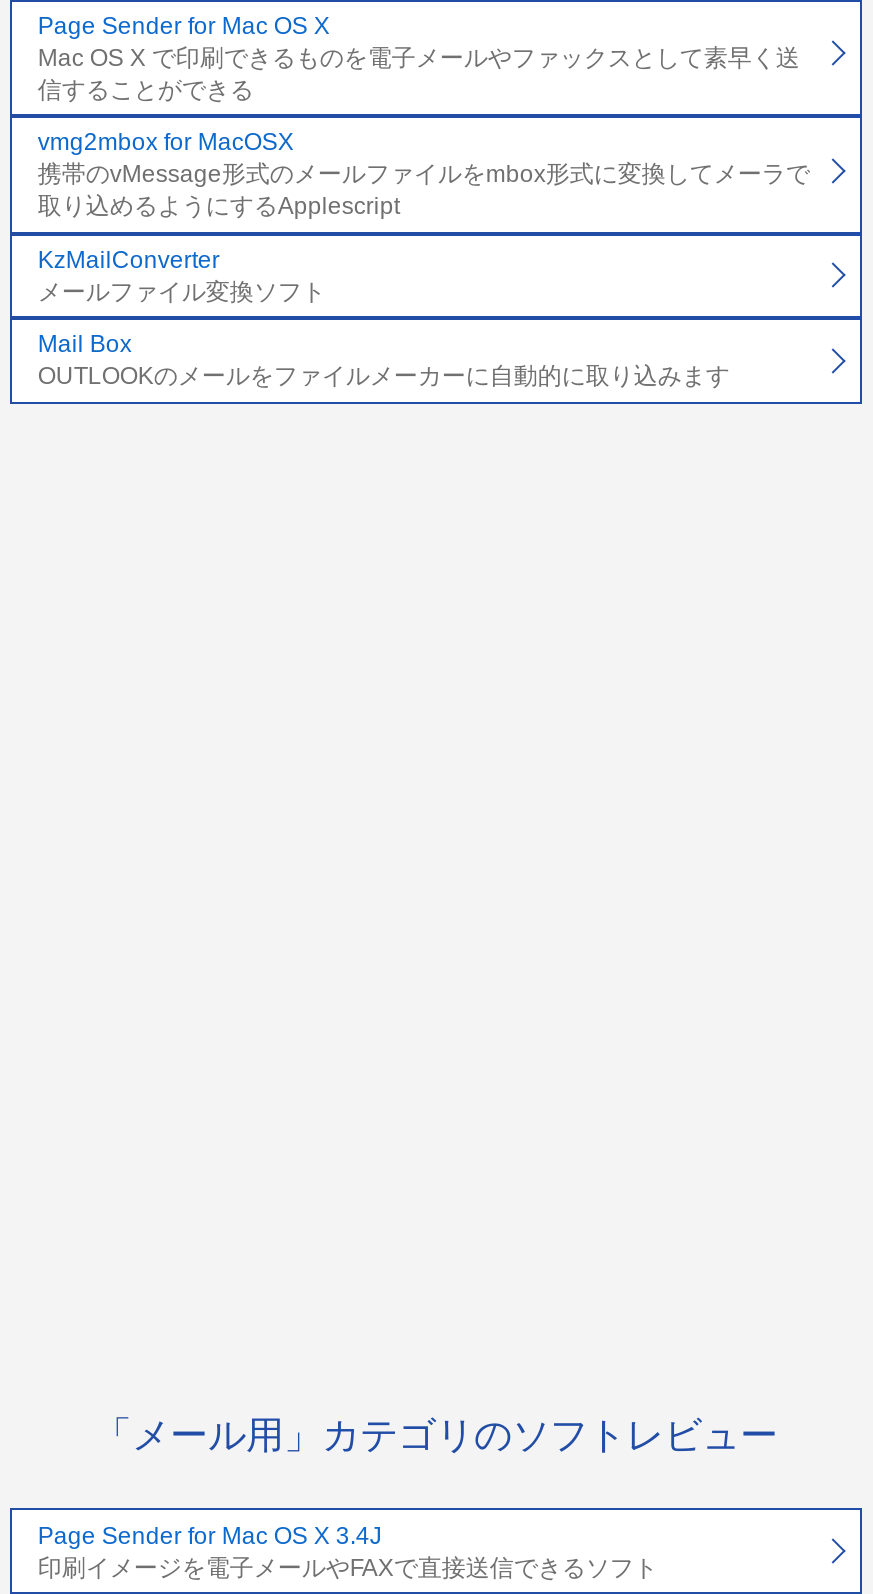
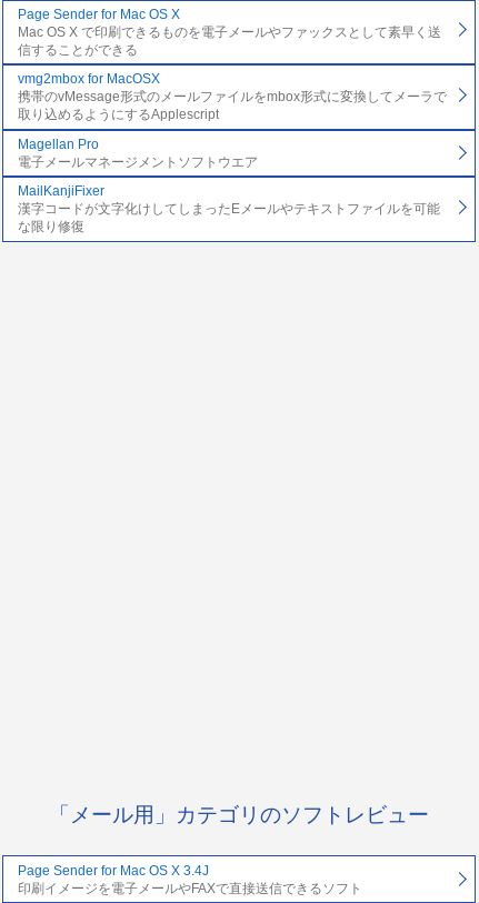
- KzMailConverter
- メールファイル変換ソフト
+ Magellan Pro
+ 電子メールマネージメントソフトウエア

- Mail Box
- OUTLOOKのメールをファイルメーカーに自動的に取り込みます
+ MailKanjiFixer
+ 漢字コードが文字化けしてしまったEメールやテキストファイルを可能
+ な限り修復
